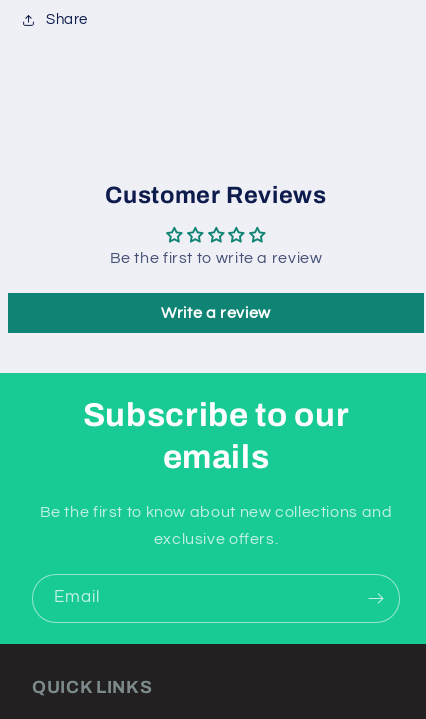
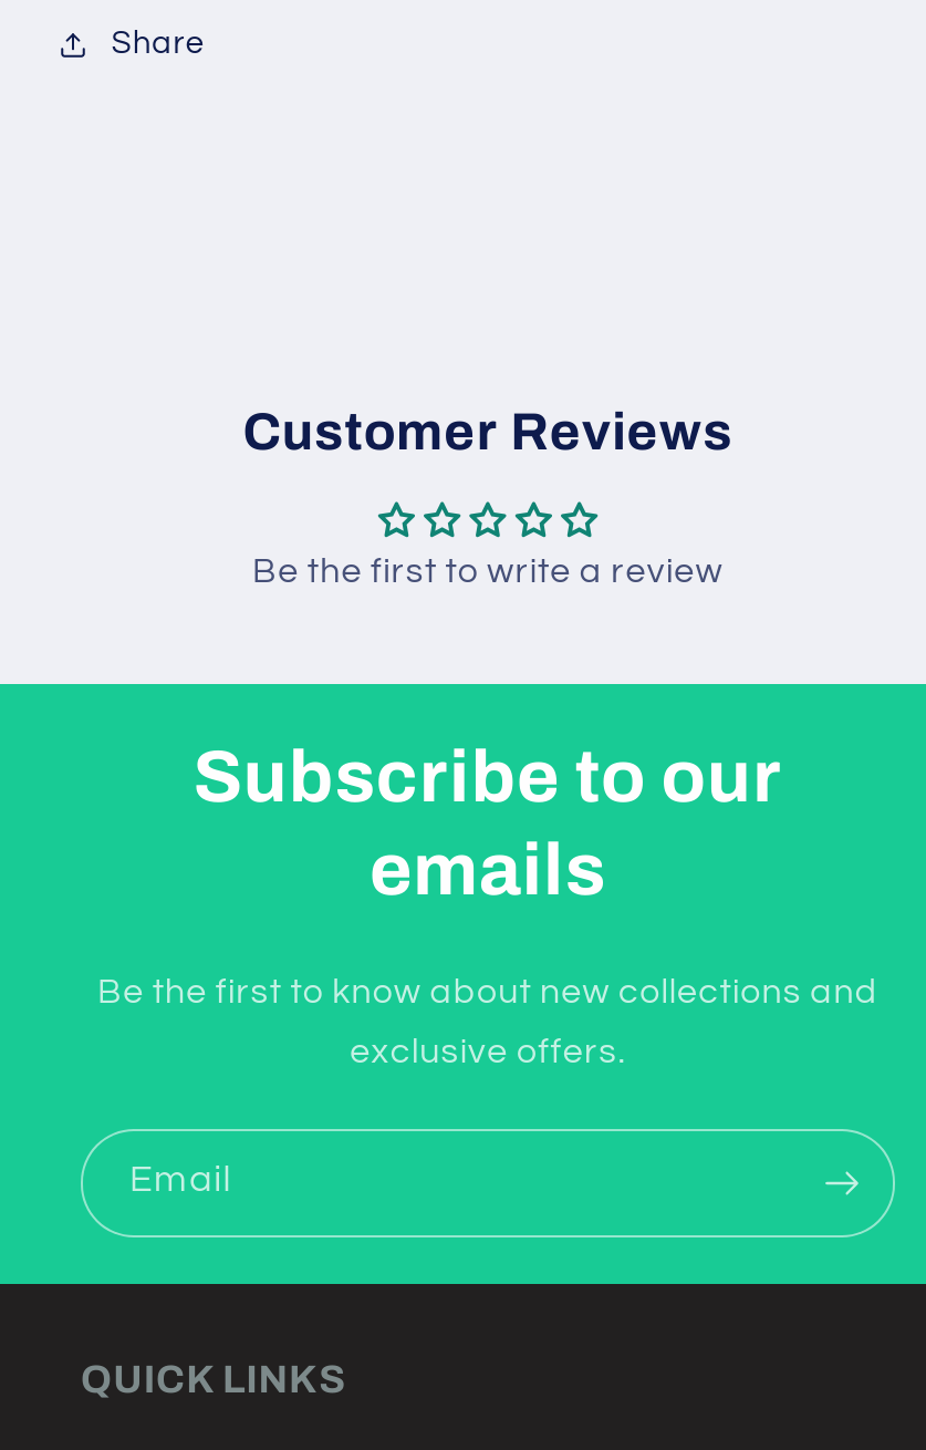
- Write a review
